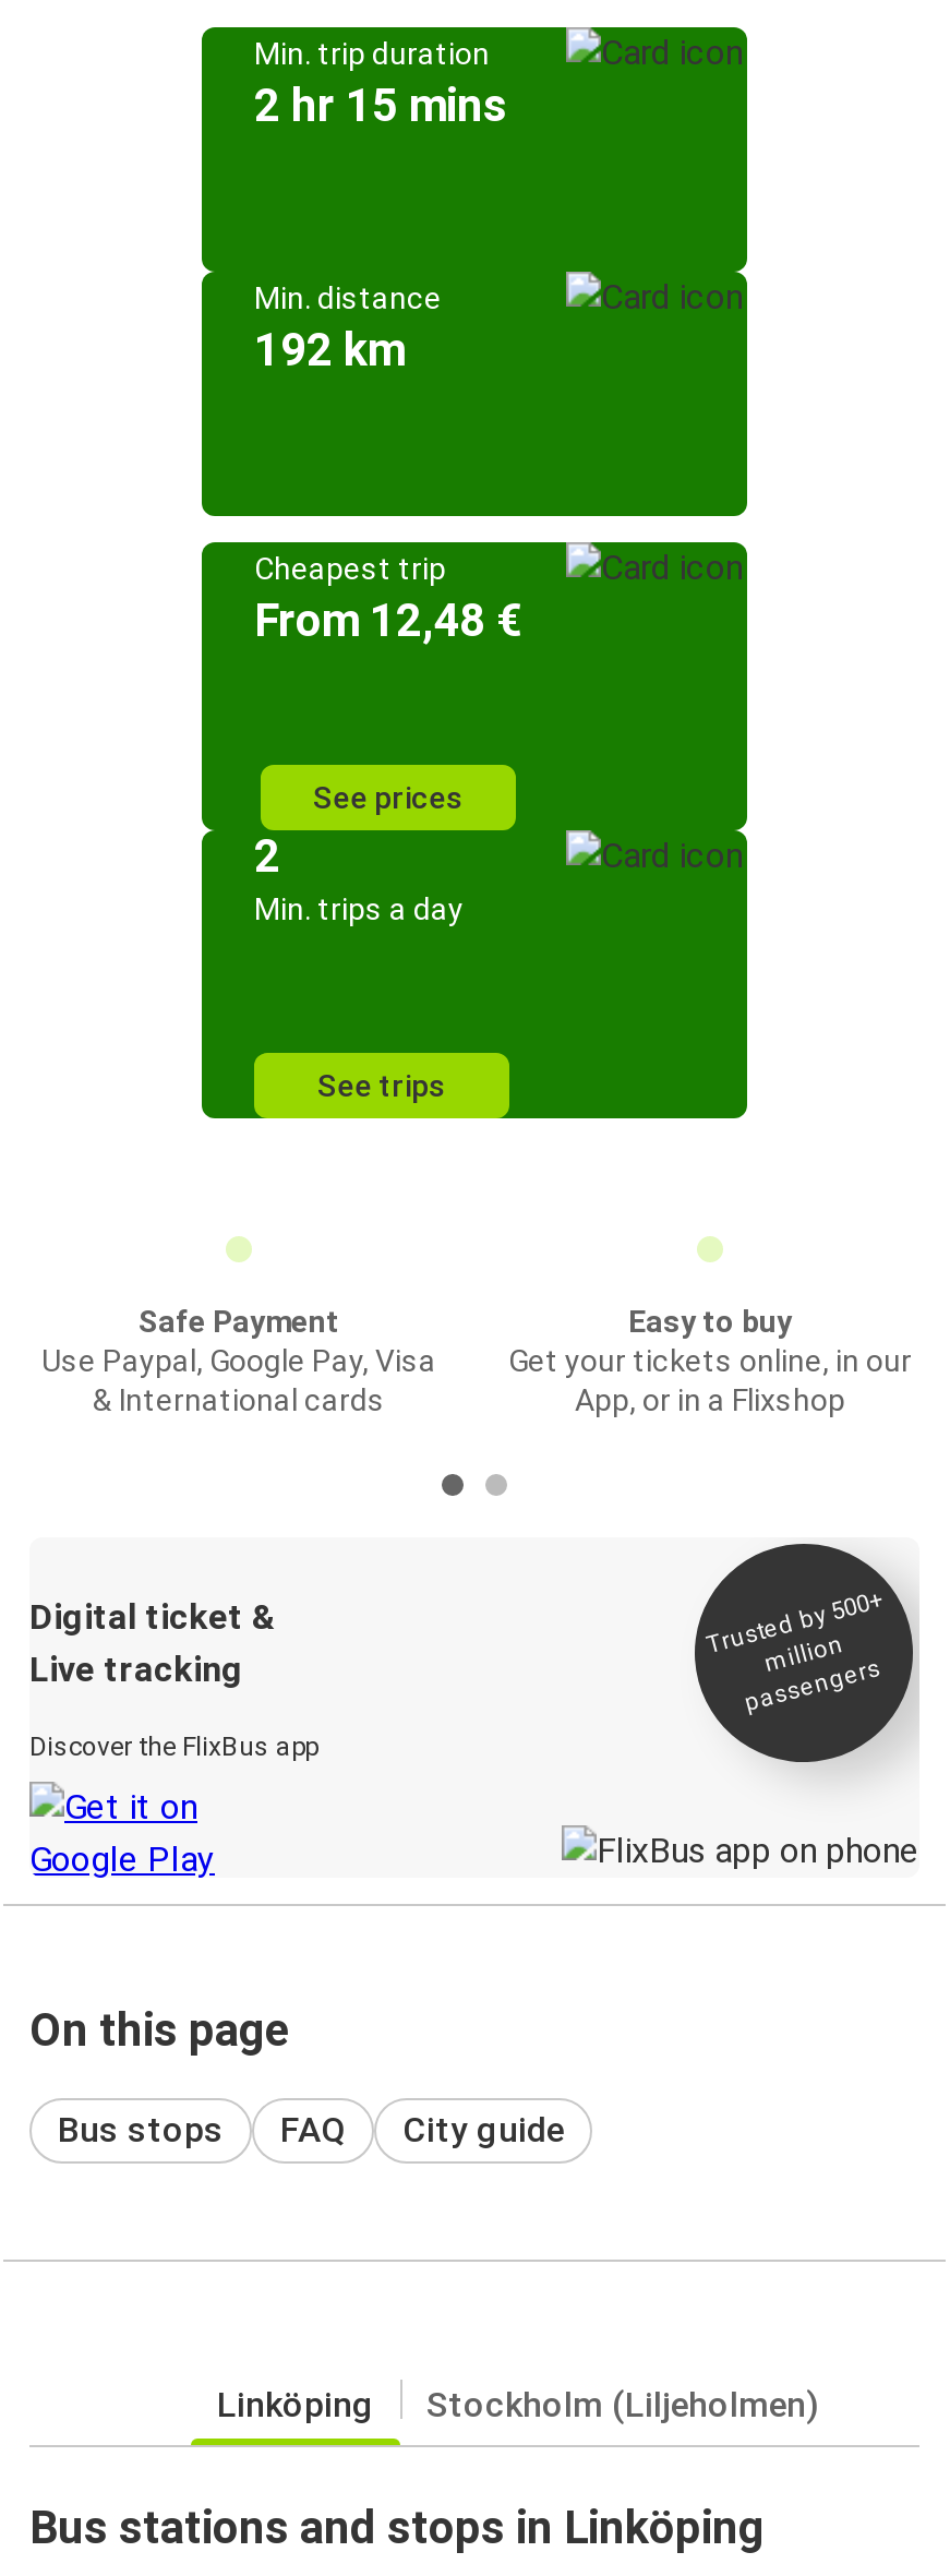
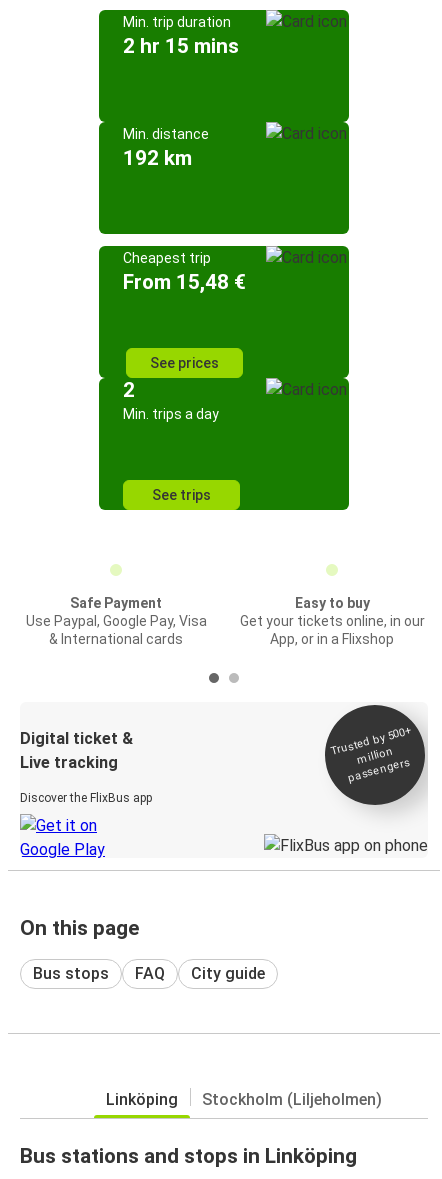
- From 12,48 €
+ From 15,48 €
